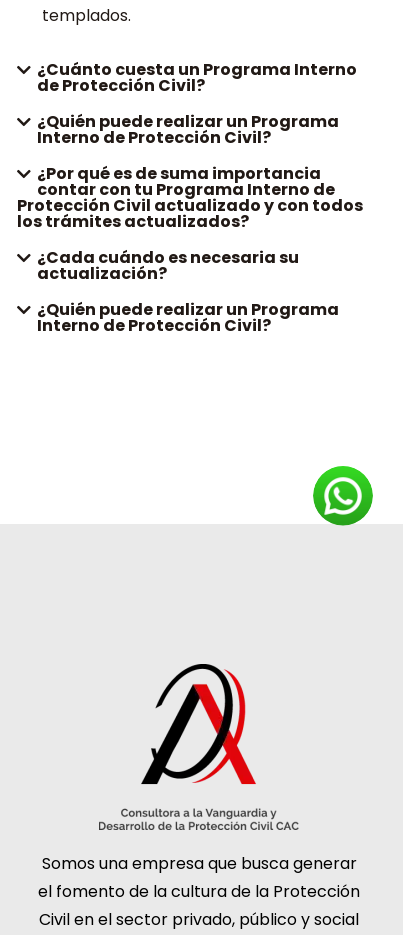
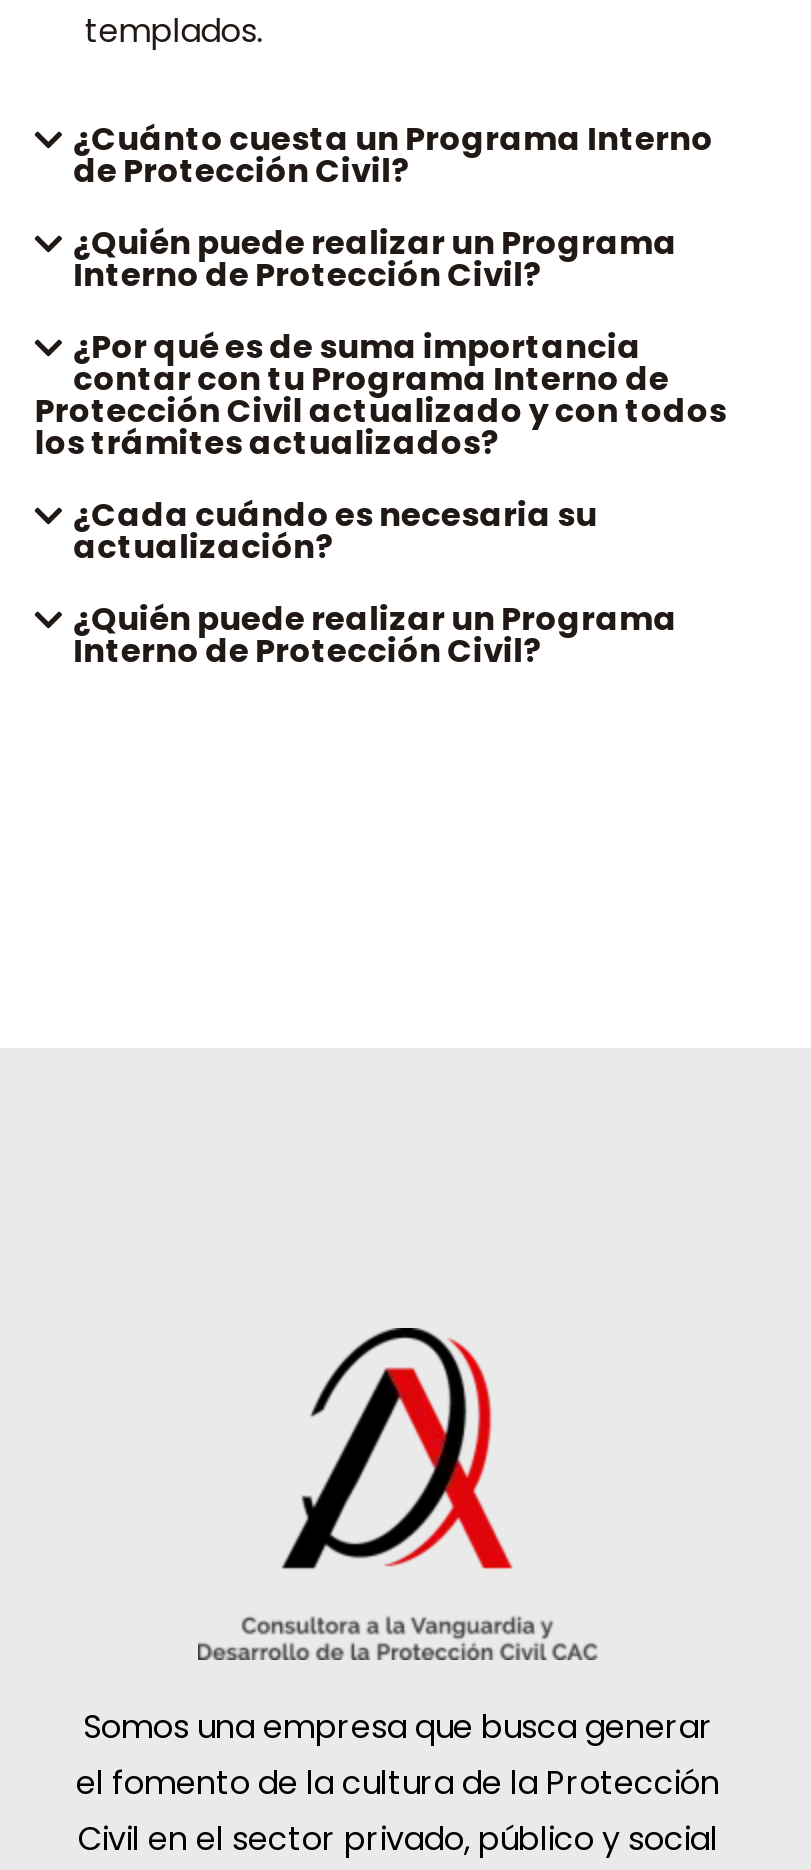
- [image]
